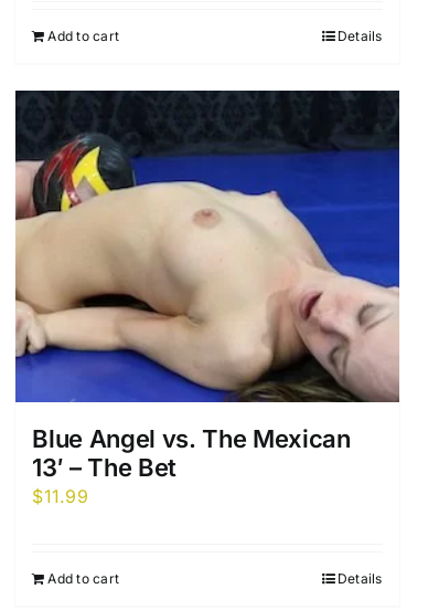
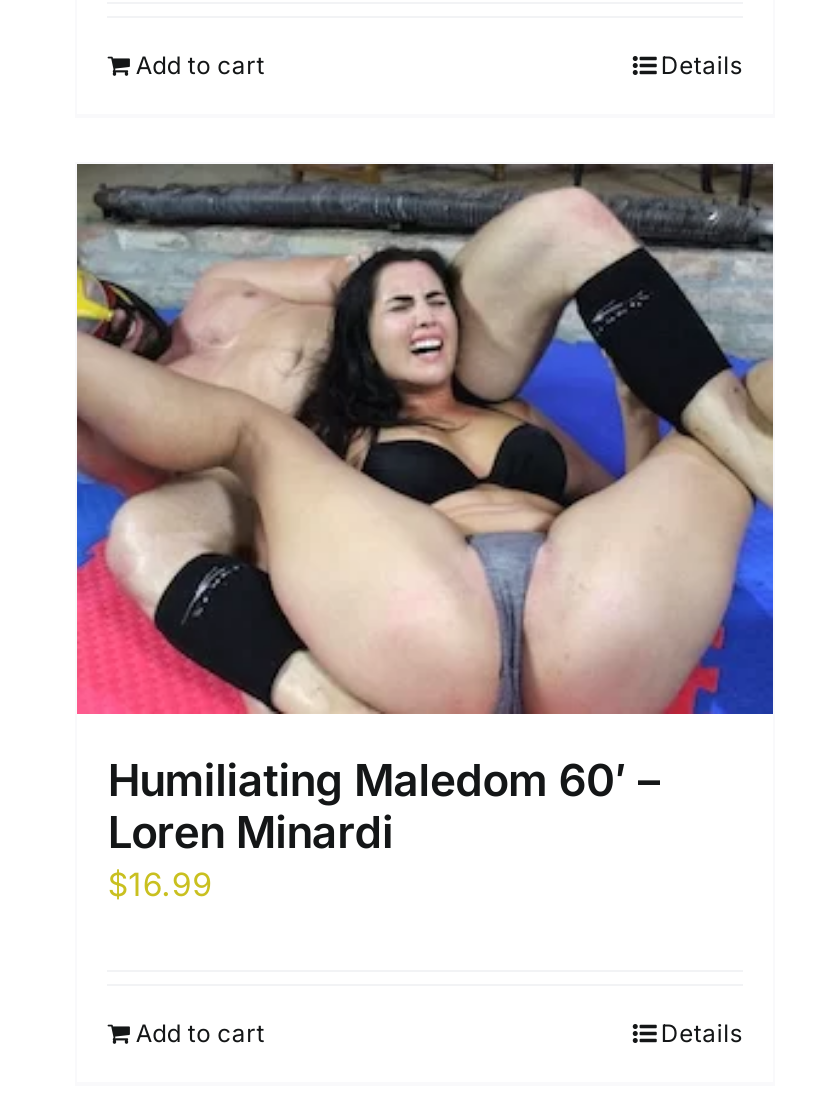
- [image]
- Blue Angel vs. The Mexican
- 13′ – The Bet
- $11.99
+ [image]
+ Humiliating Maledom 60′ –
+ Loren Minardi
+ $16.99
